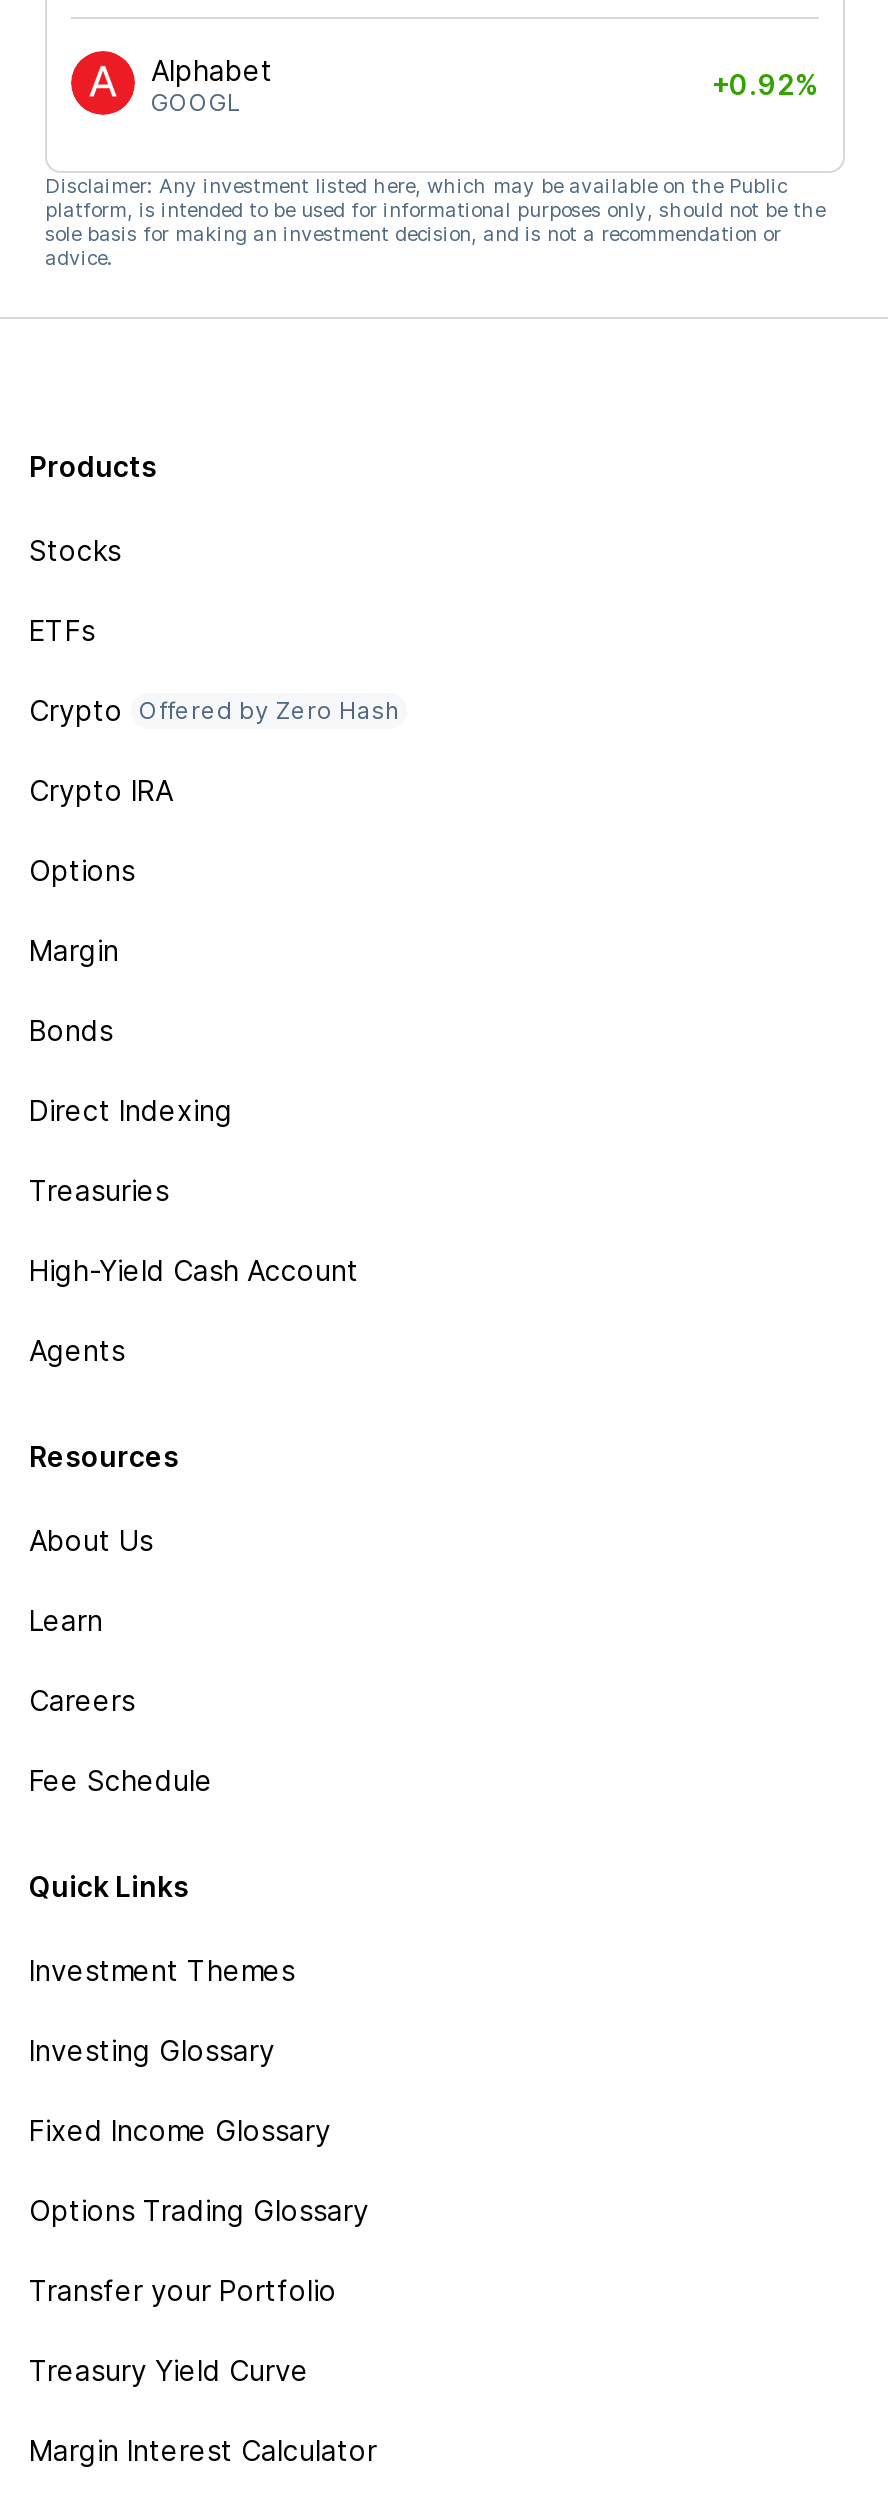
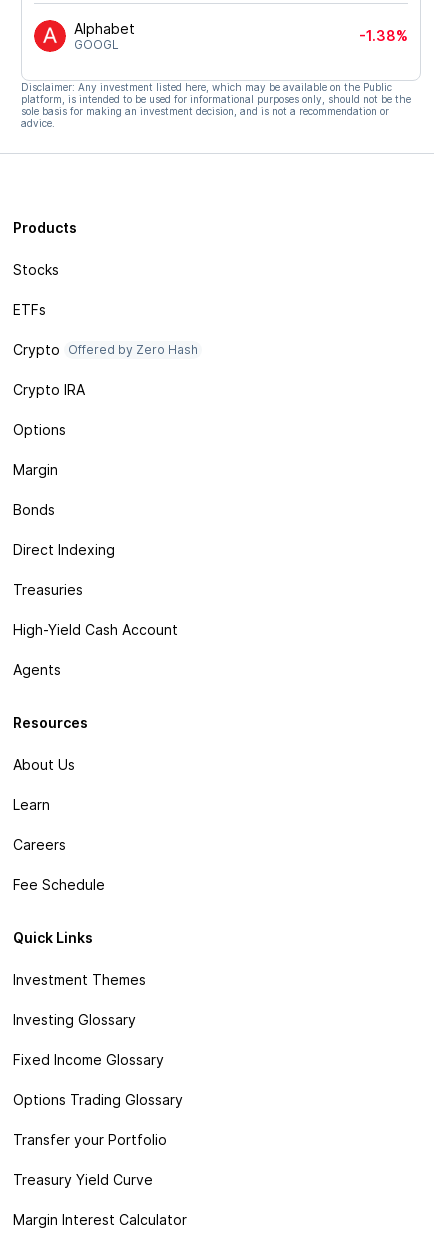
- +0.92%
+ -1.38%
